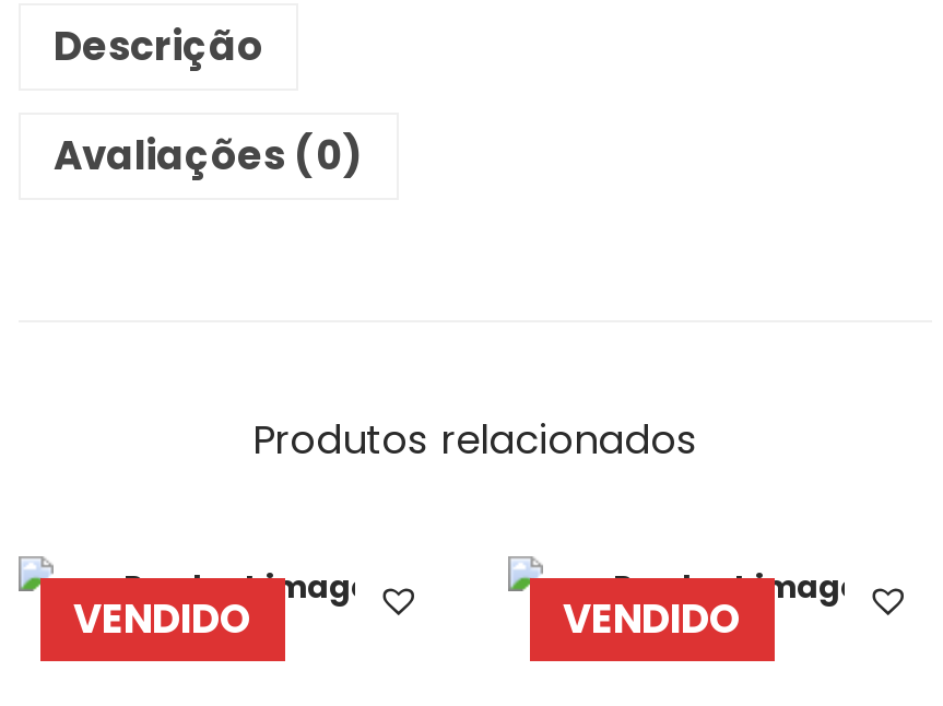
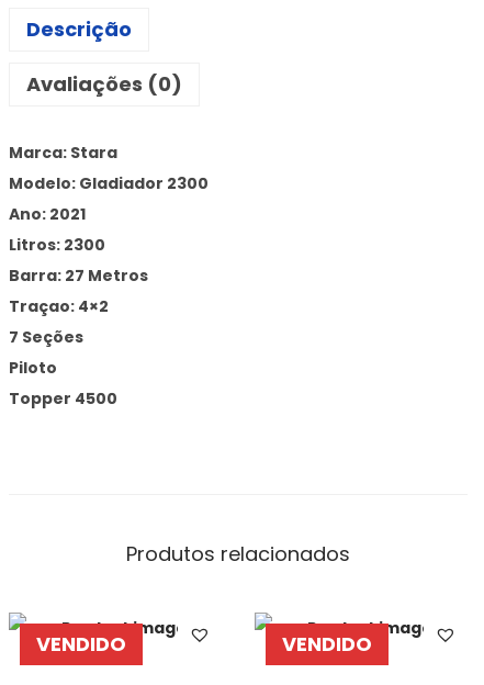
+ Marca: Stara
+ Modelo: Gladiador 2300
+ Ano: 2021
+ Litros: 2300
+ Barra: 27 Metros
+ Traçao: 4×2
+ 7 Seções
+ Piloto
+ Topper 4500
